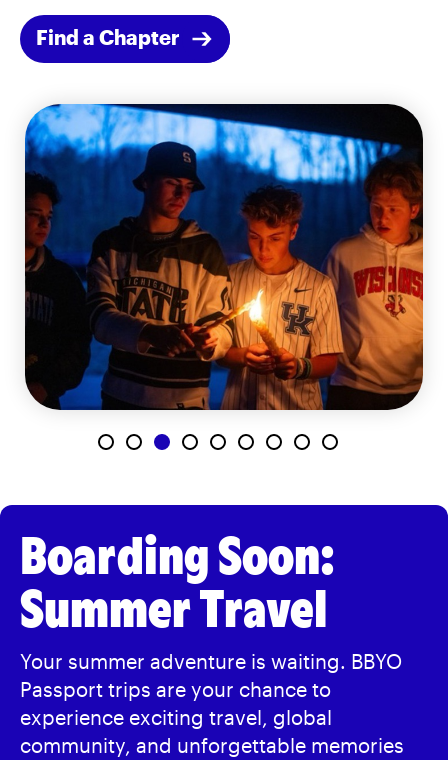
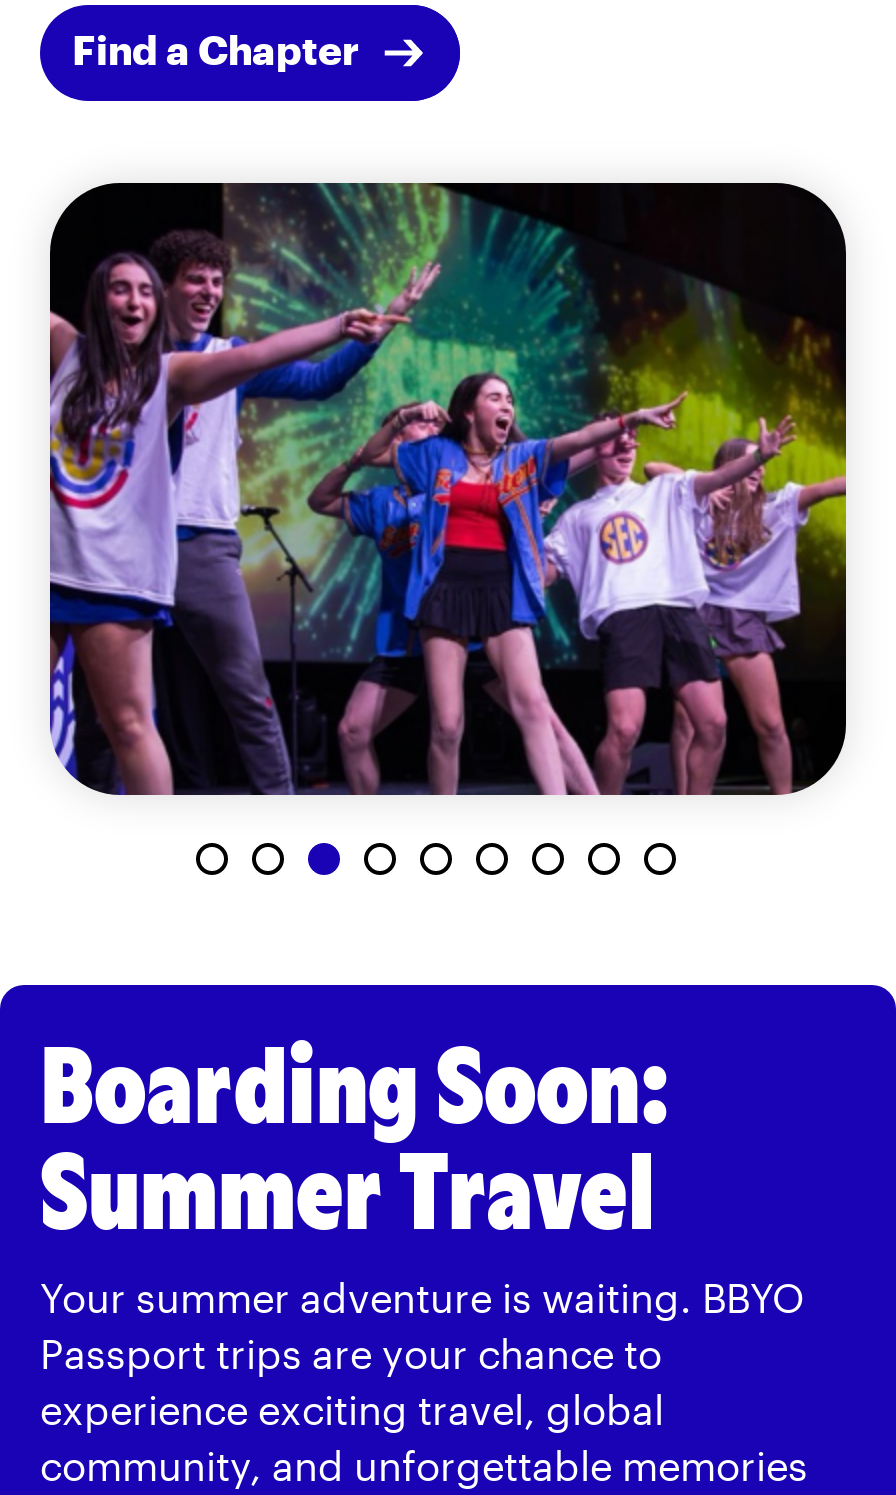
- [image]
+ [image]
